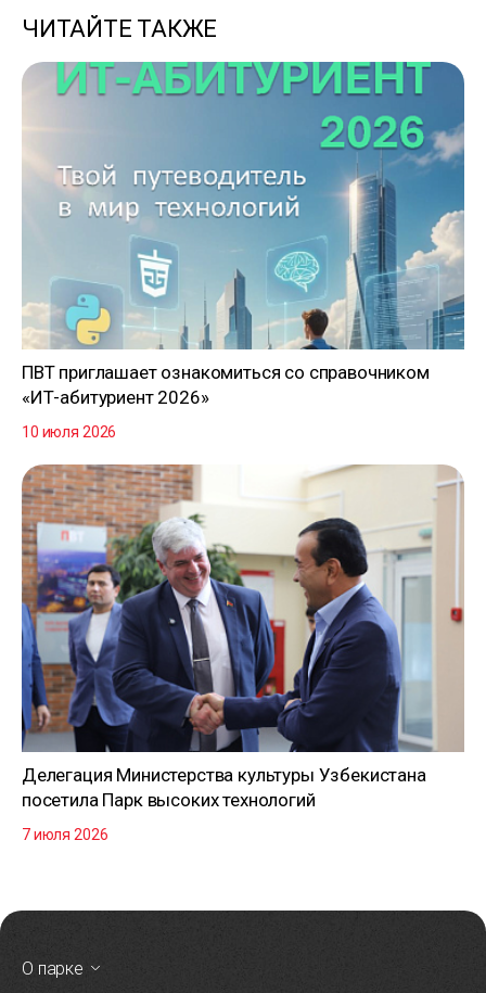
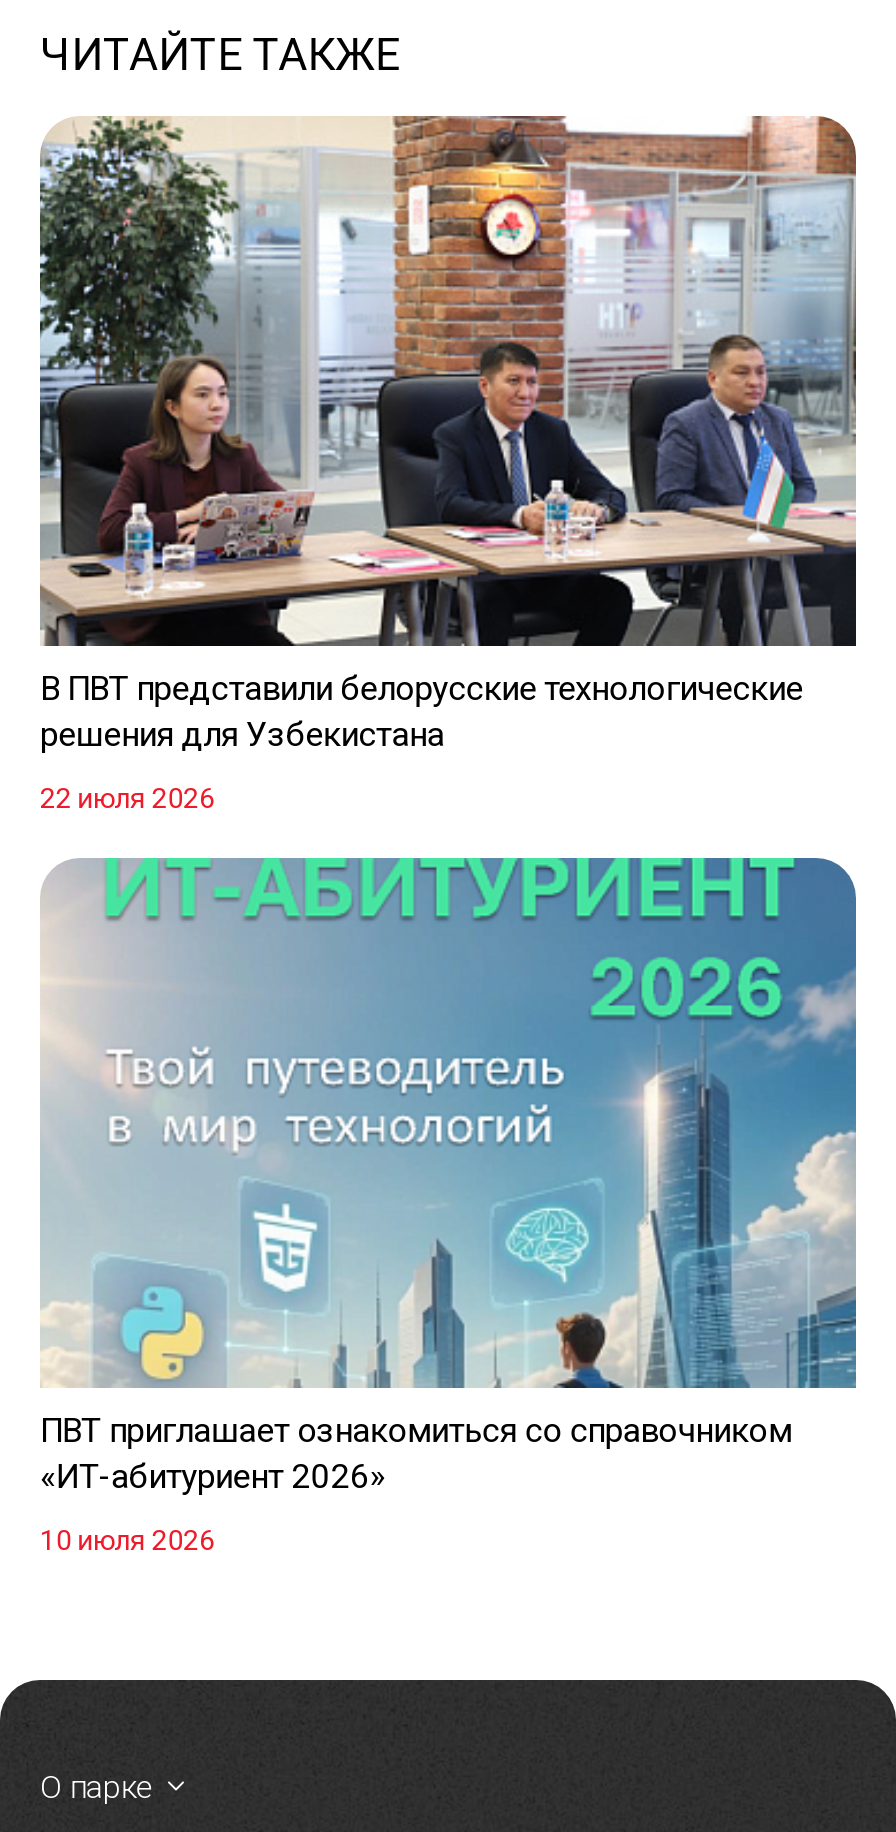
+ [image]
+ В ПВТ представили белорусские технологические
+ решения для Узбекистана
+ 22 июля 2026

moved down: [image] | ПВТ приглашает ознакомиться со справочником | «ИТ-абитуриент 2026» | 10 июля 2026

- [image]
- Делегация Министерства культуры Узбекистана
- посетила Парк высоких технологий
- 7 июля 2026
